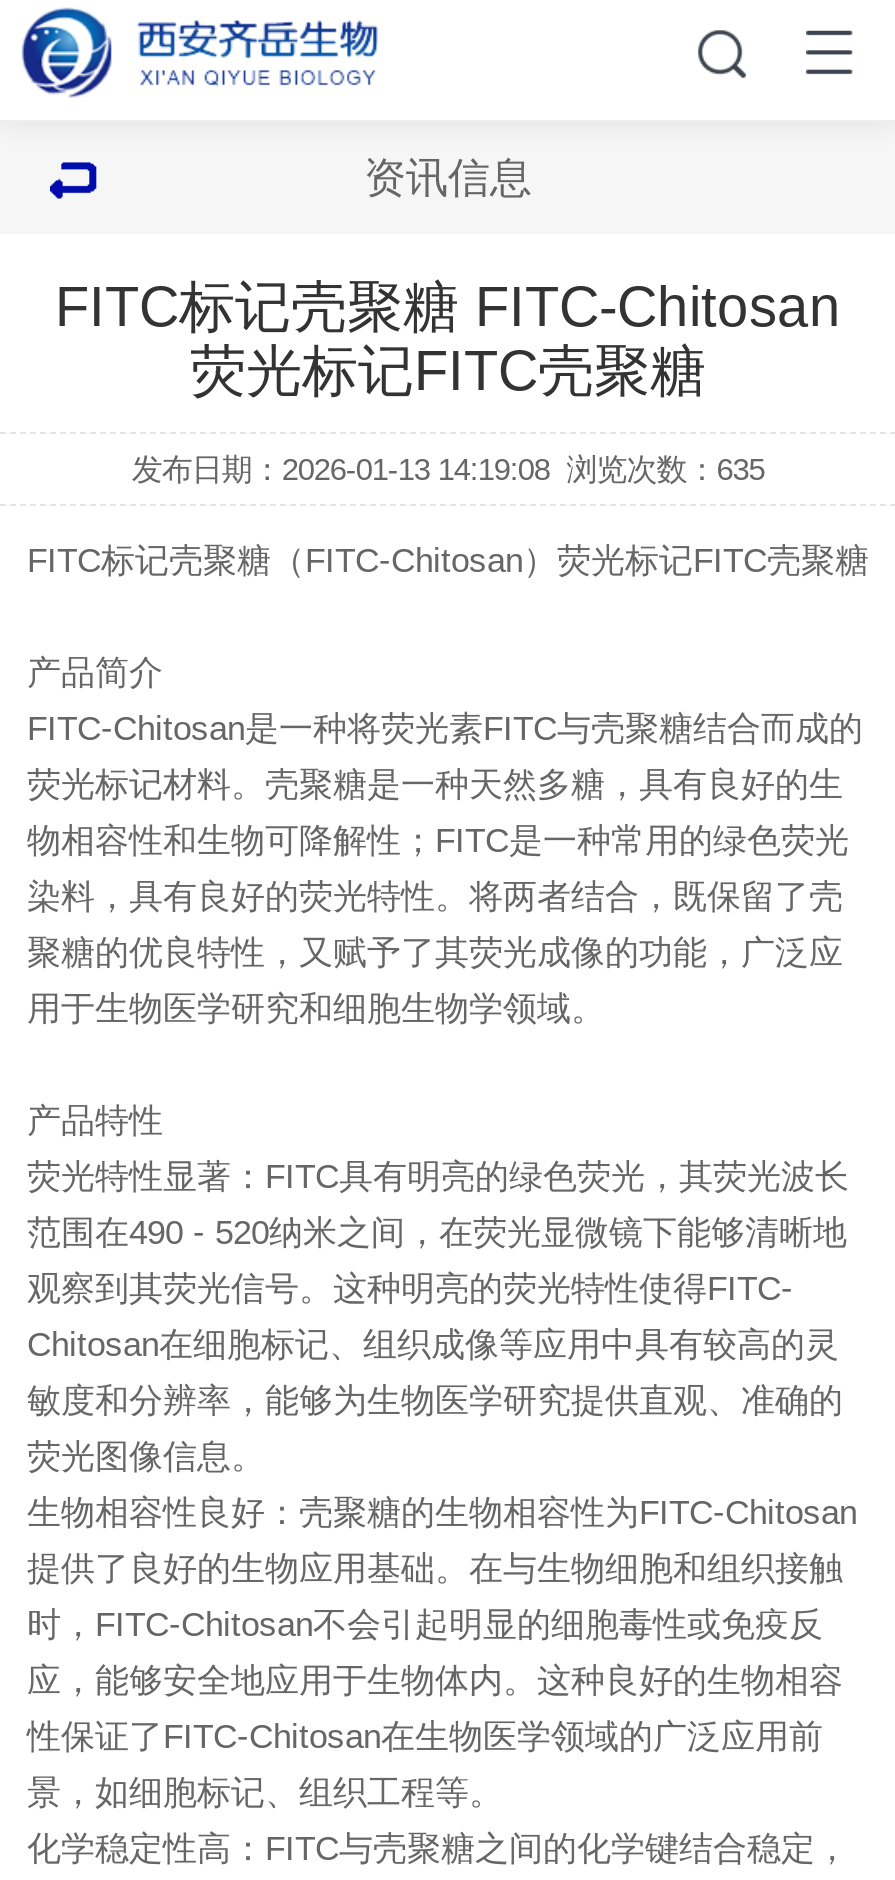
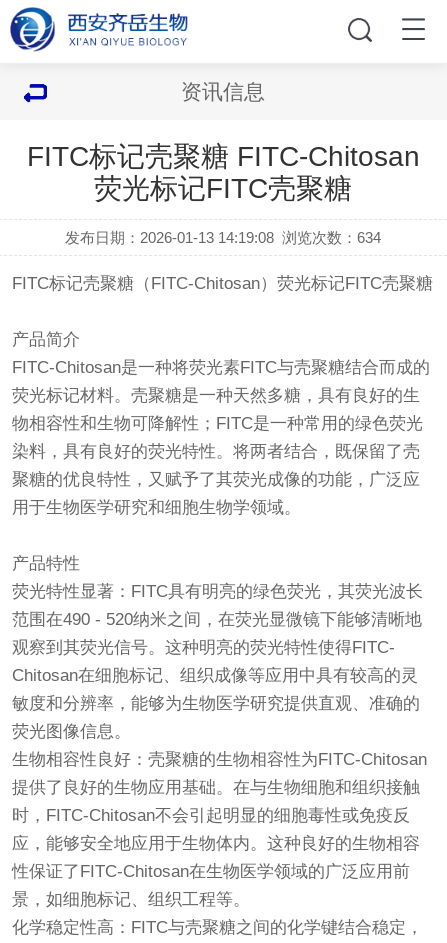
- 发布日期：2026-01-13 14:19:08 浏览次数：635
+ 发布日期：2026-01-13 14:19:08 浏览次数：634
